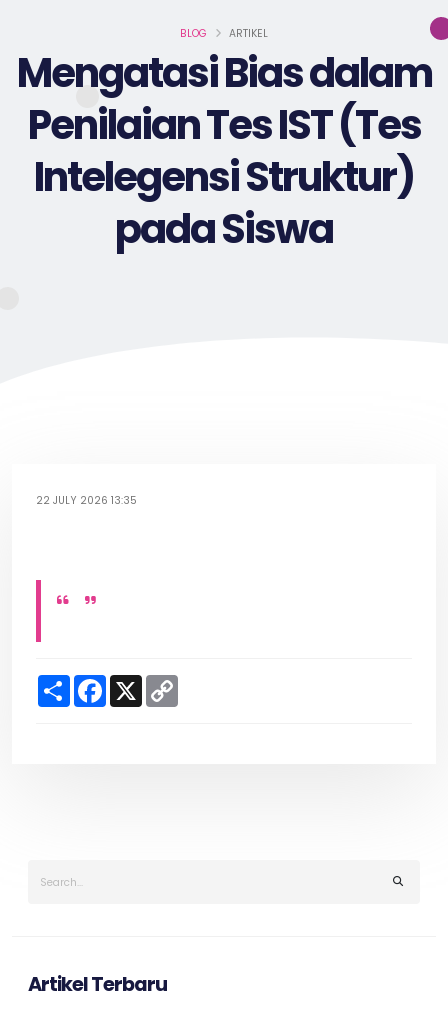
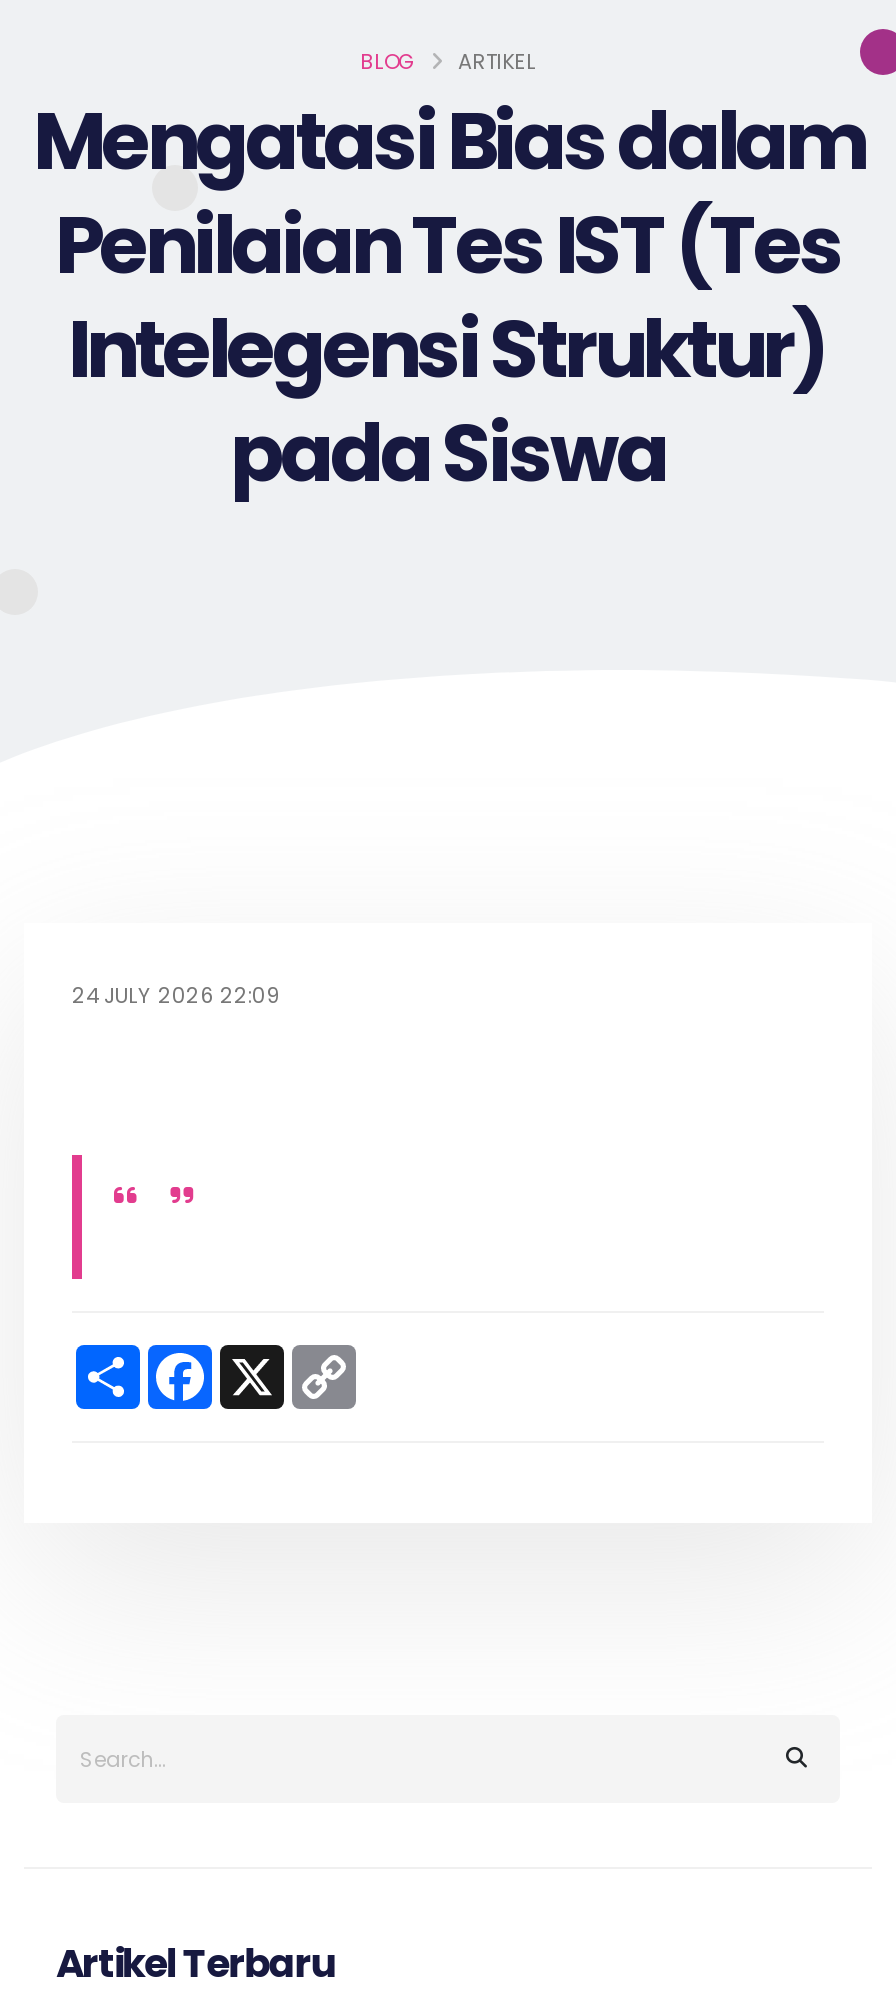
- 22 JULY 2026 13:35
+ 24 JULY 2026 22:09
